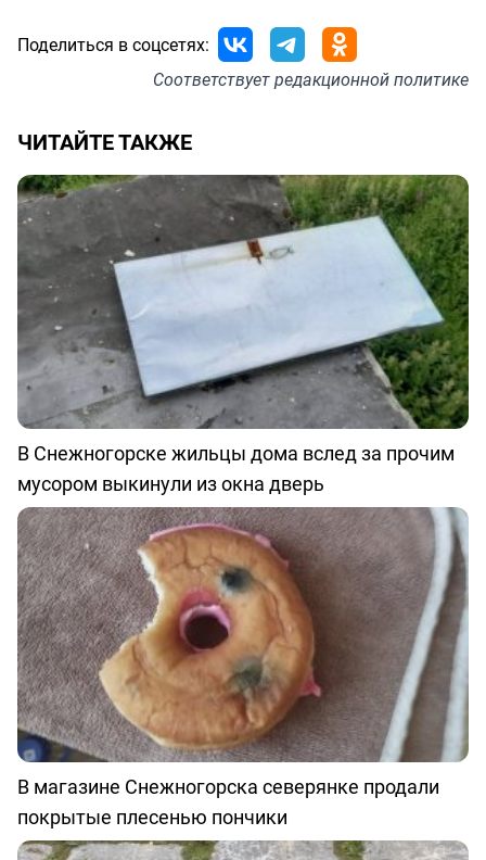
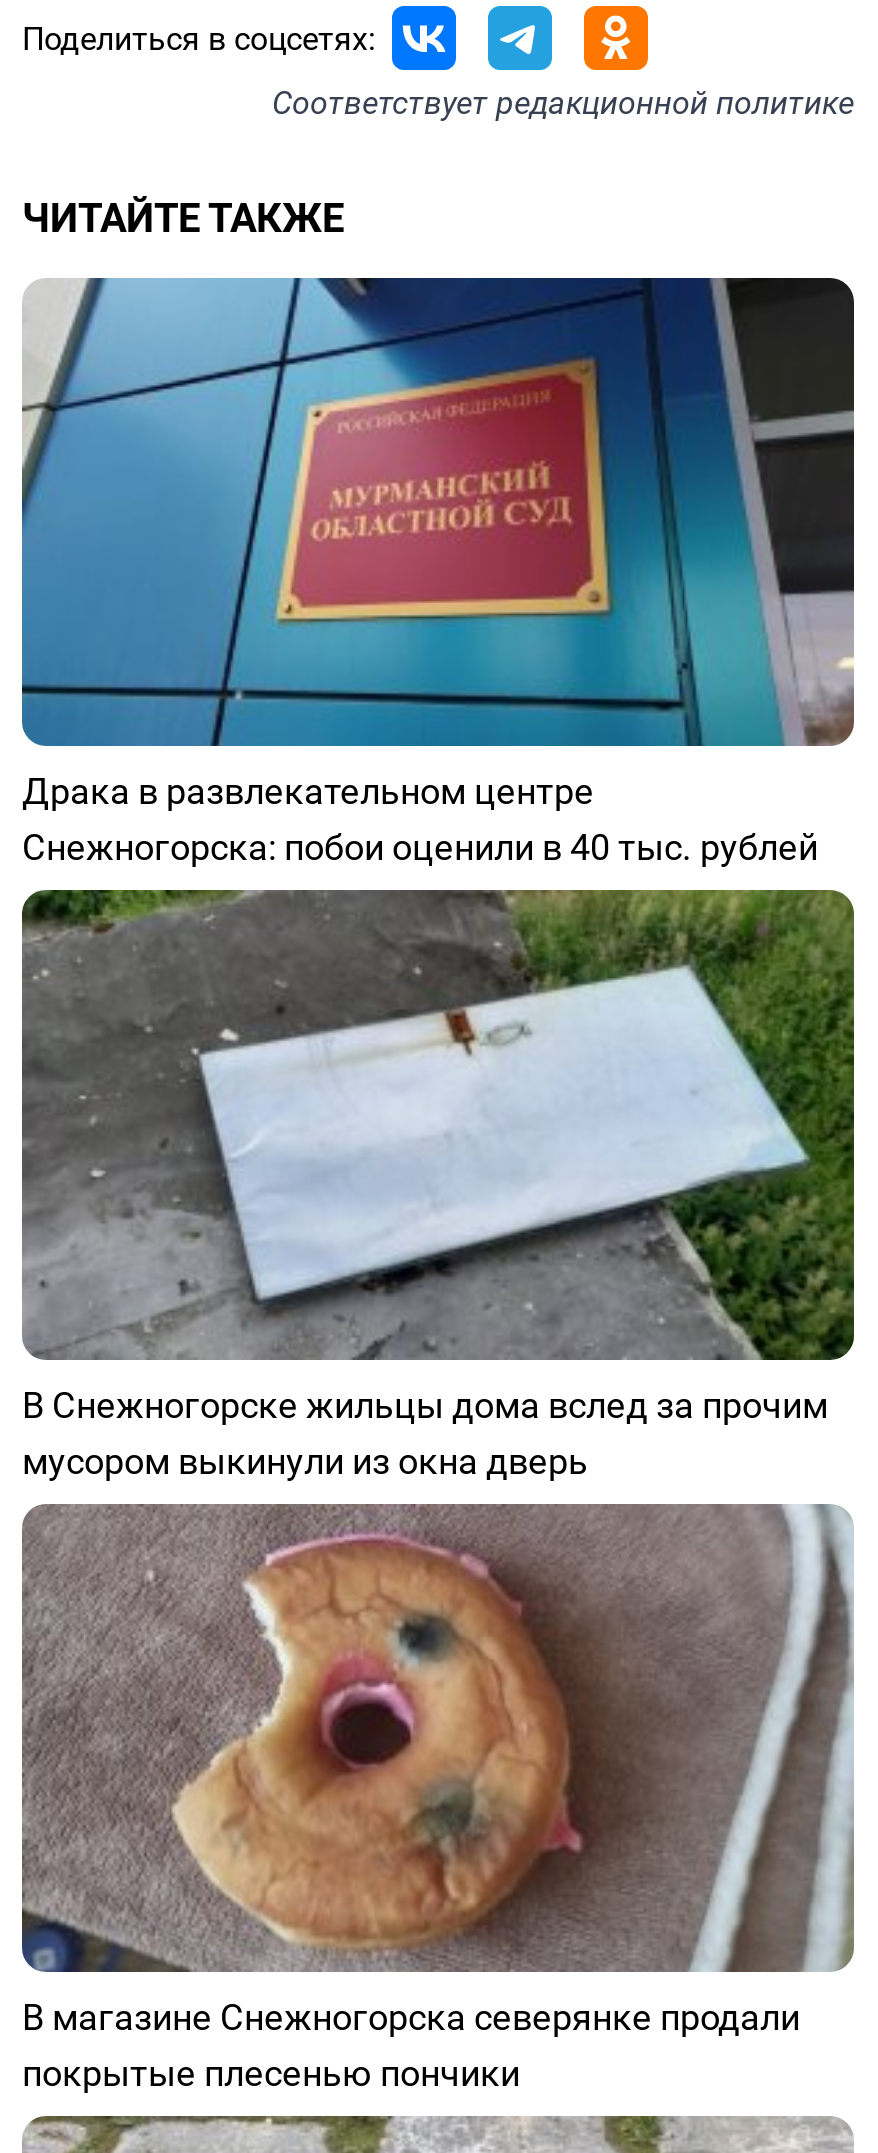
+ [image]
+ Драка в развлекательном центре
+ Снежногорска: побои оценили в 40 тыс. рублей
